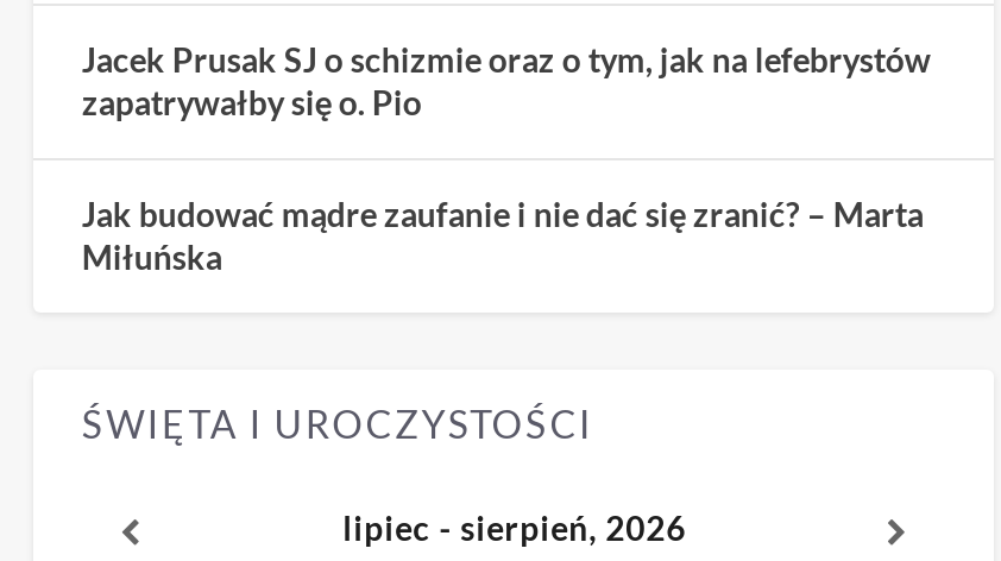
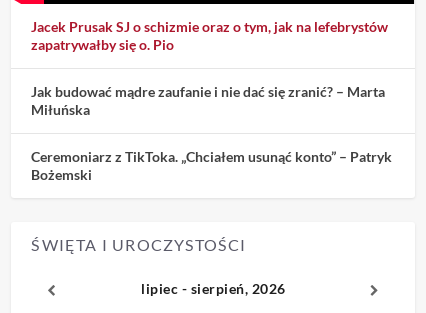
+ Ceremoniarz z TikToka. „Chciałem usunąć konto” – Patryk
+ Bożemski
